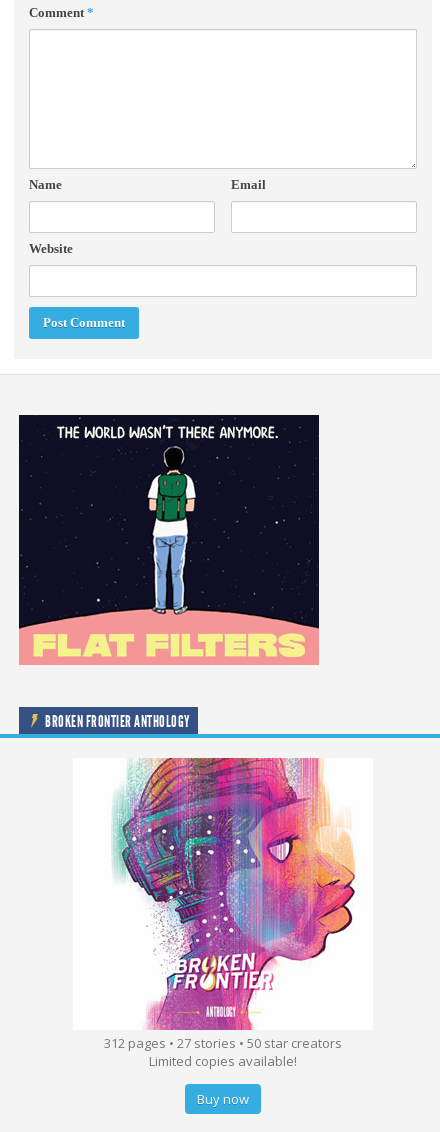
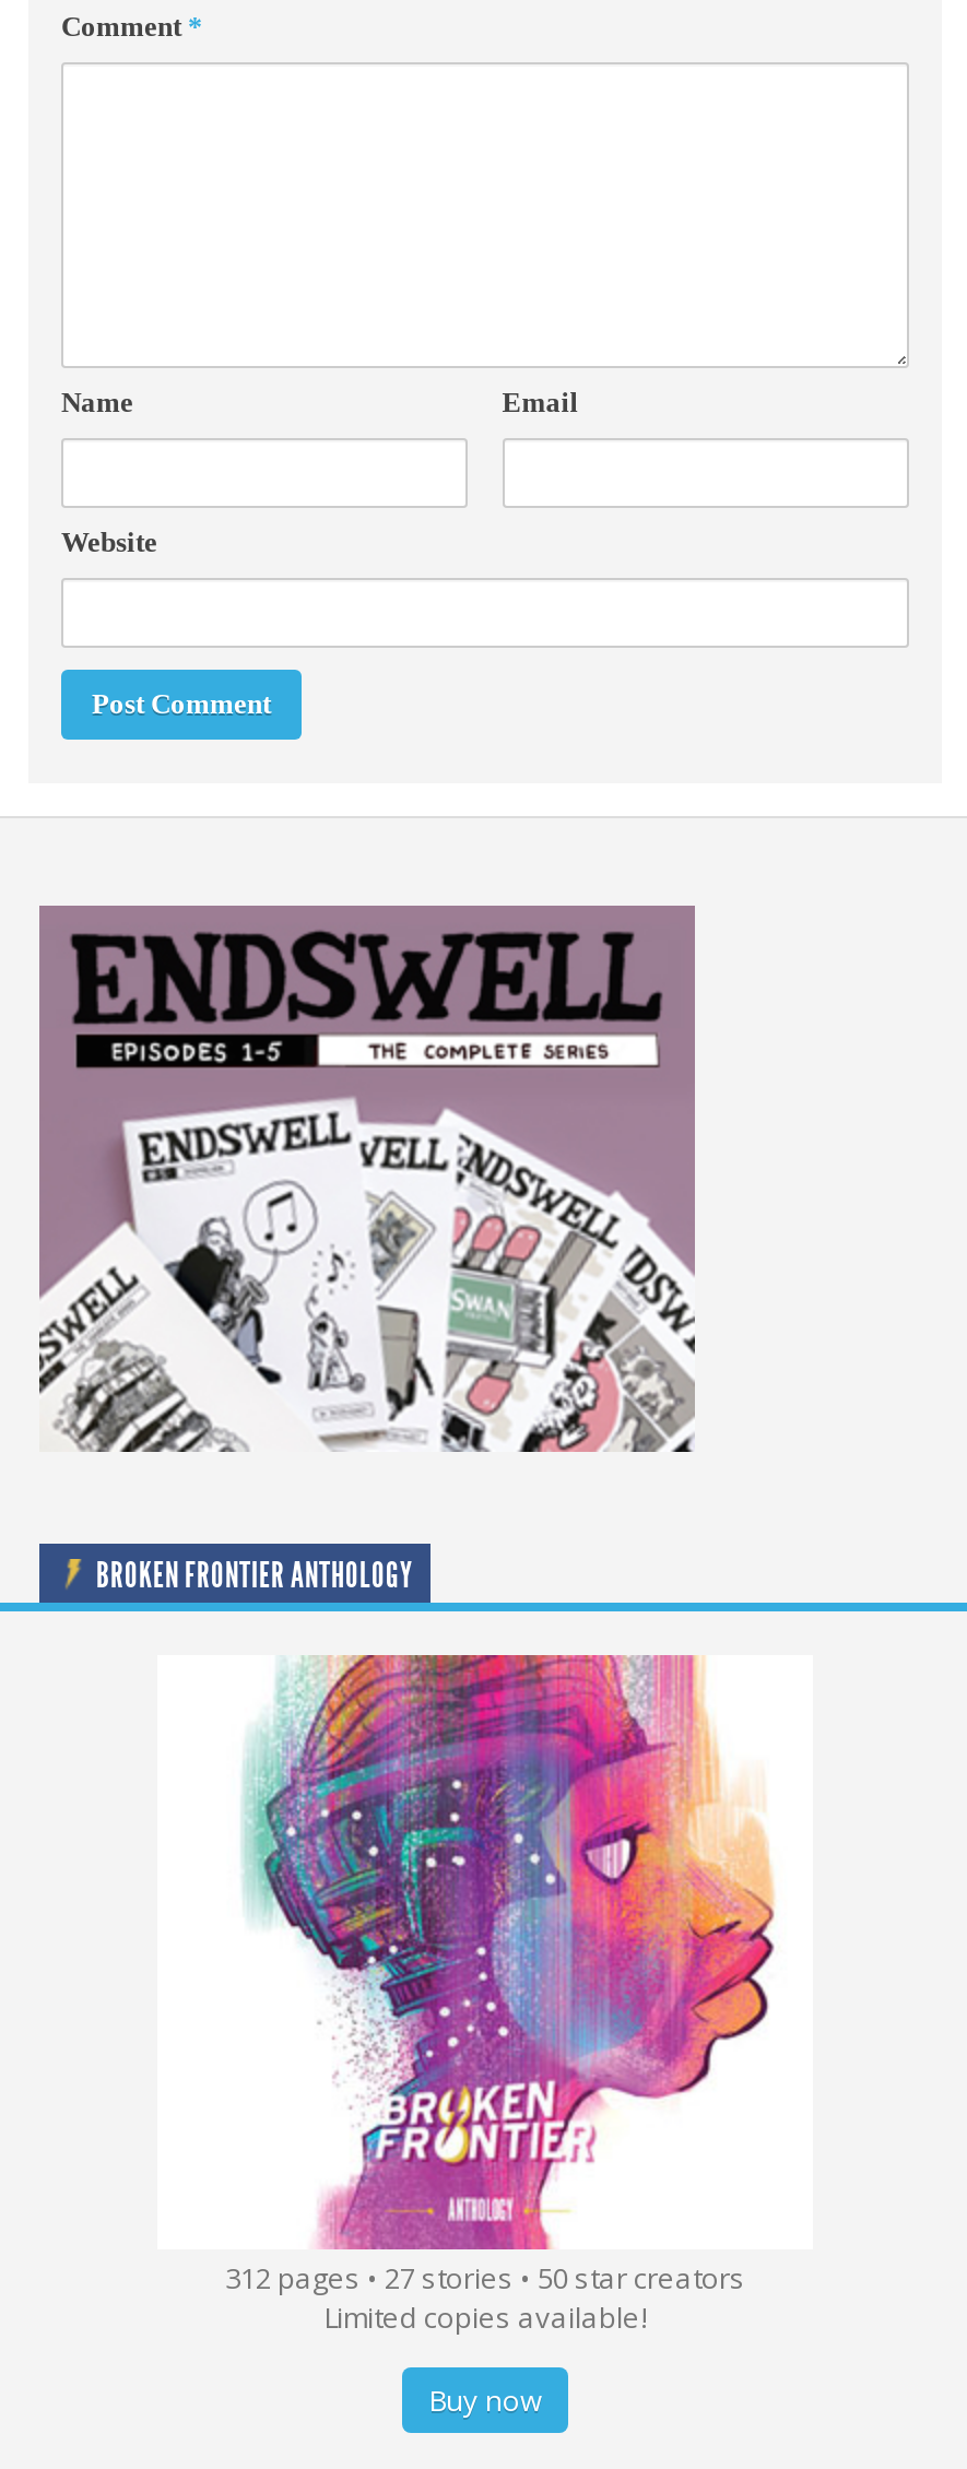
- [image]
+ [image]
